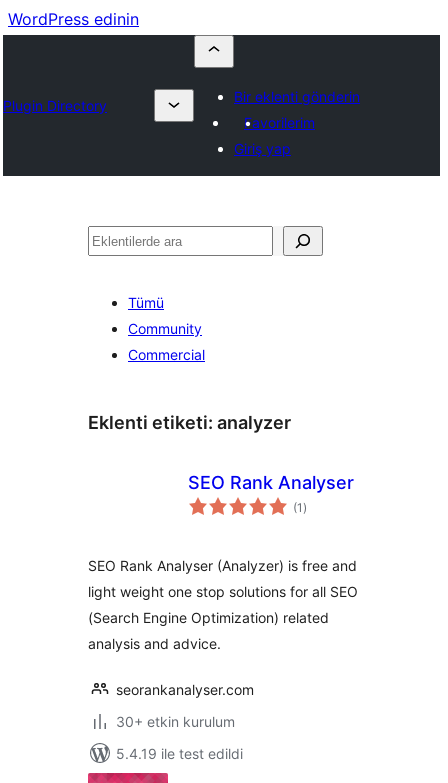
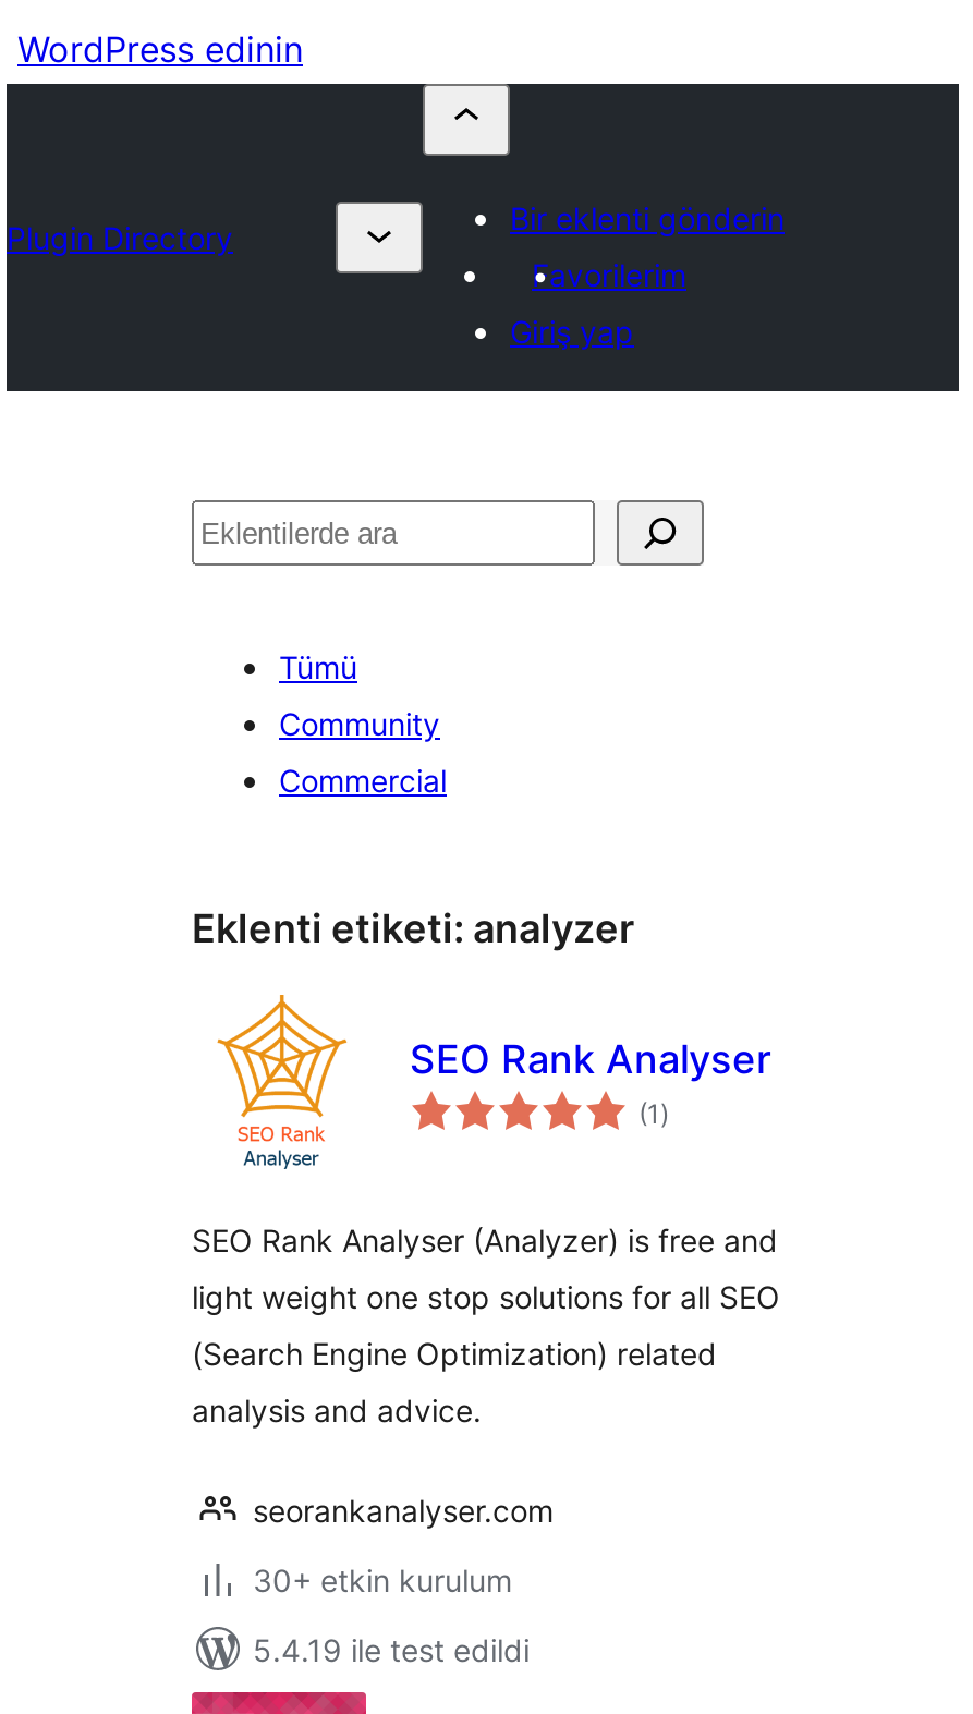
+ [image]
